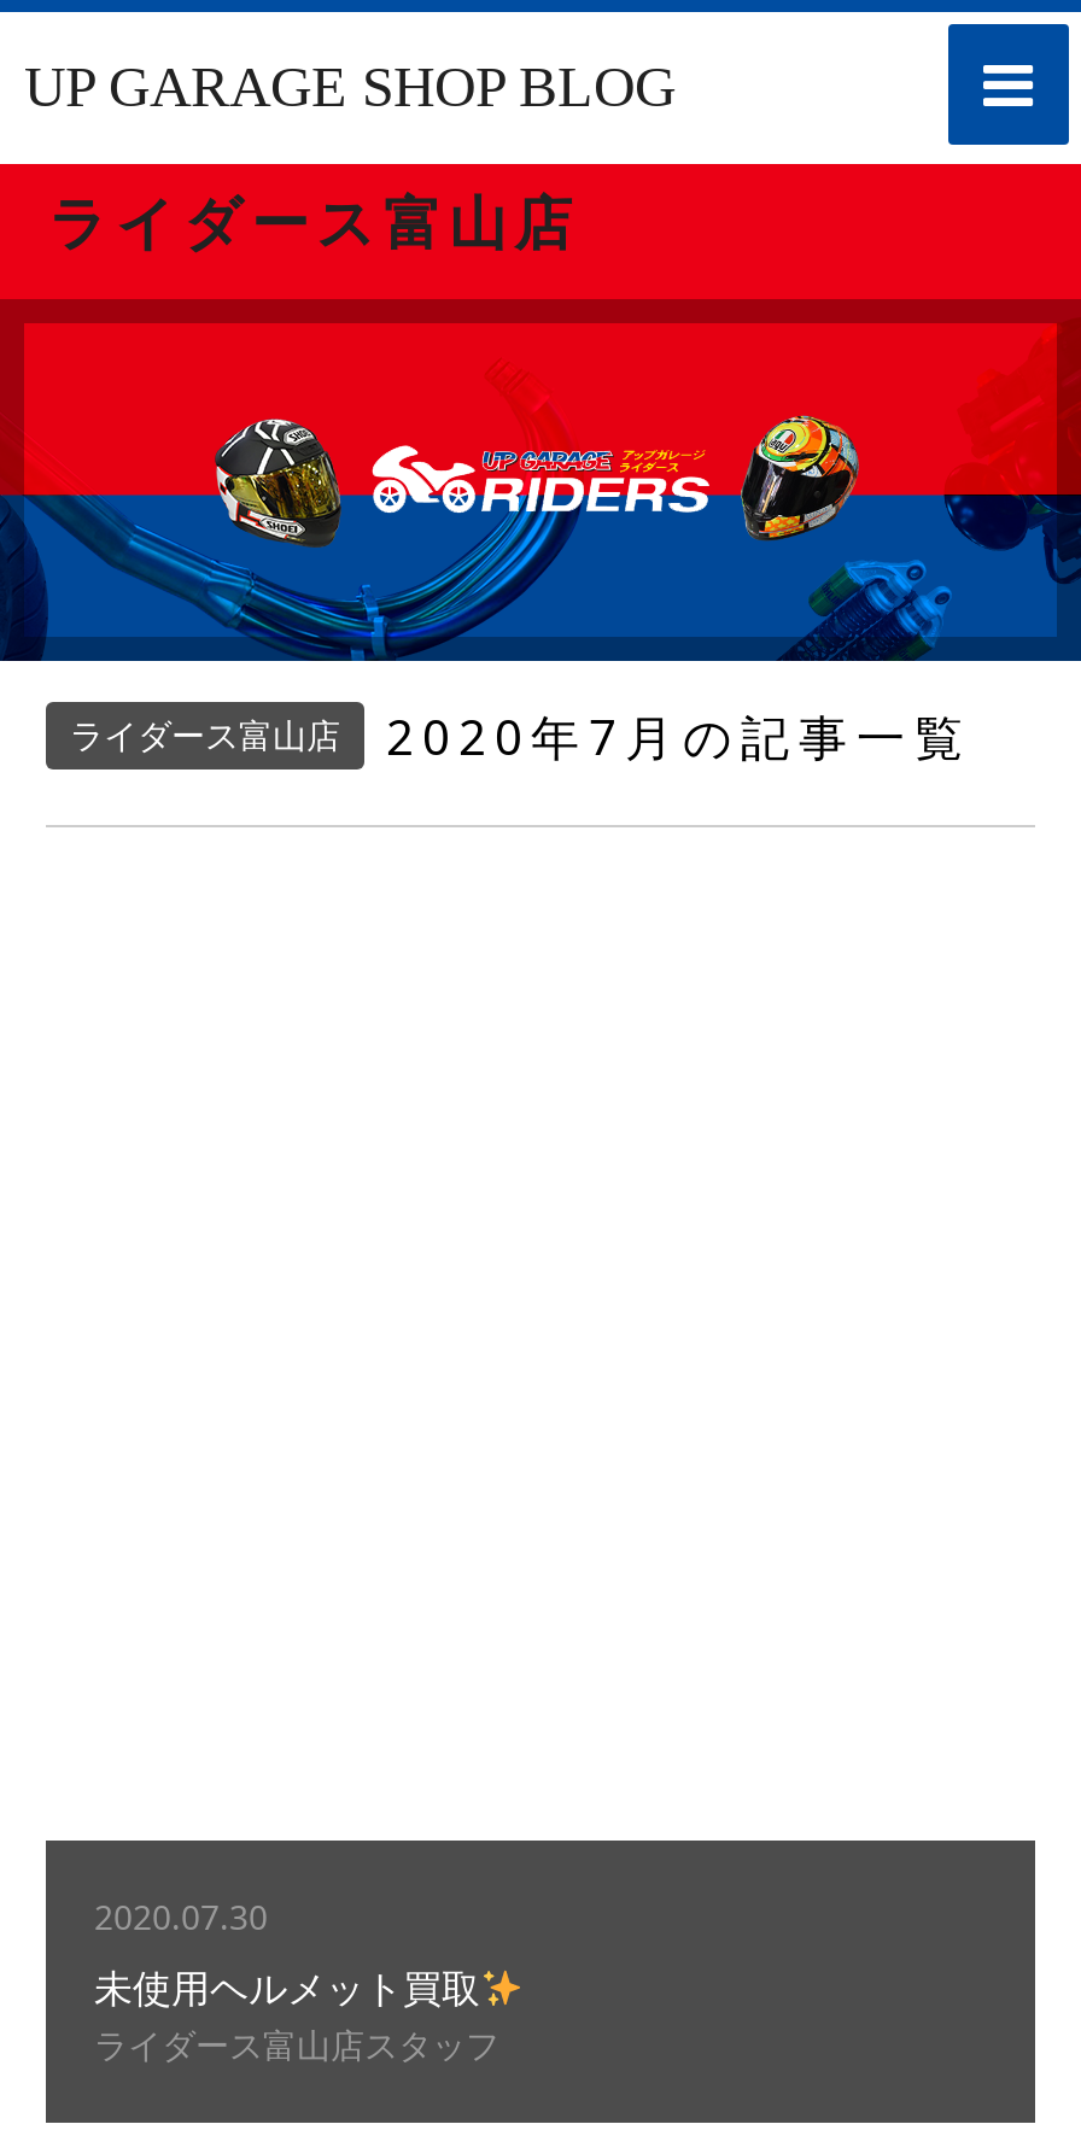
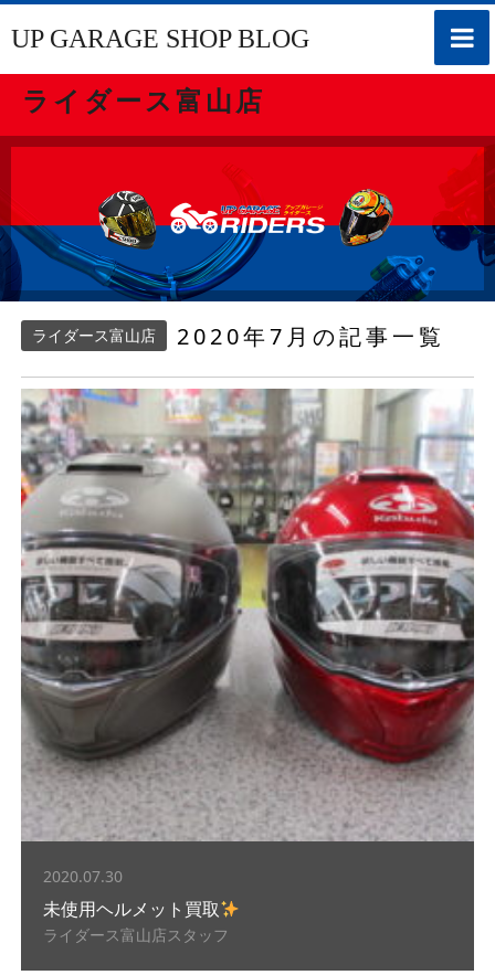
+ [image]
